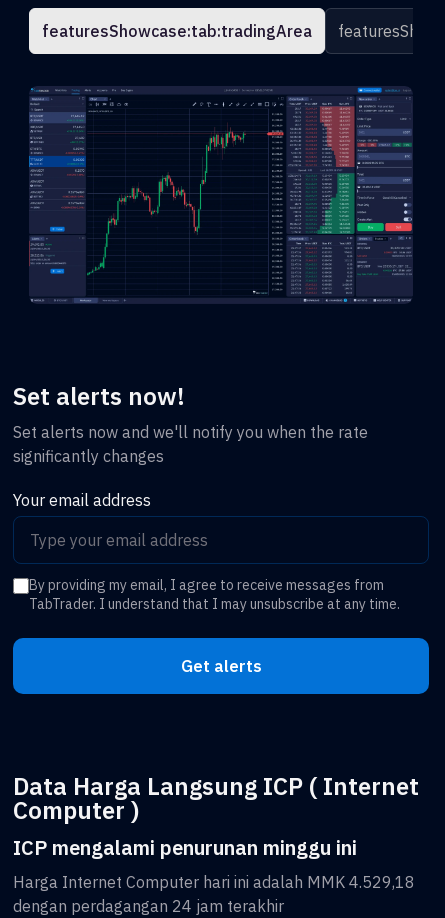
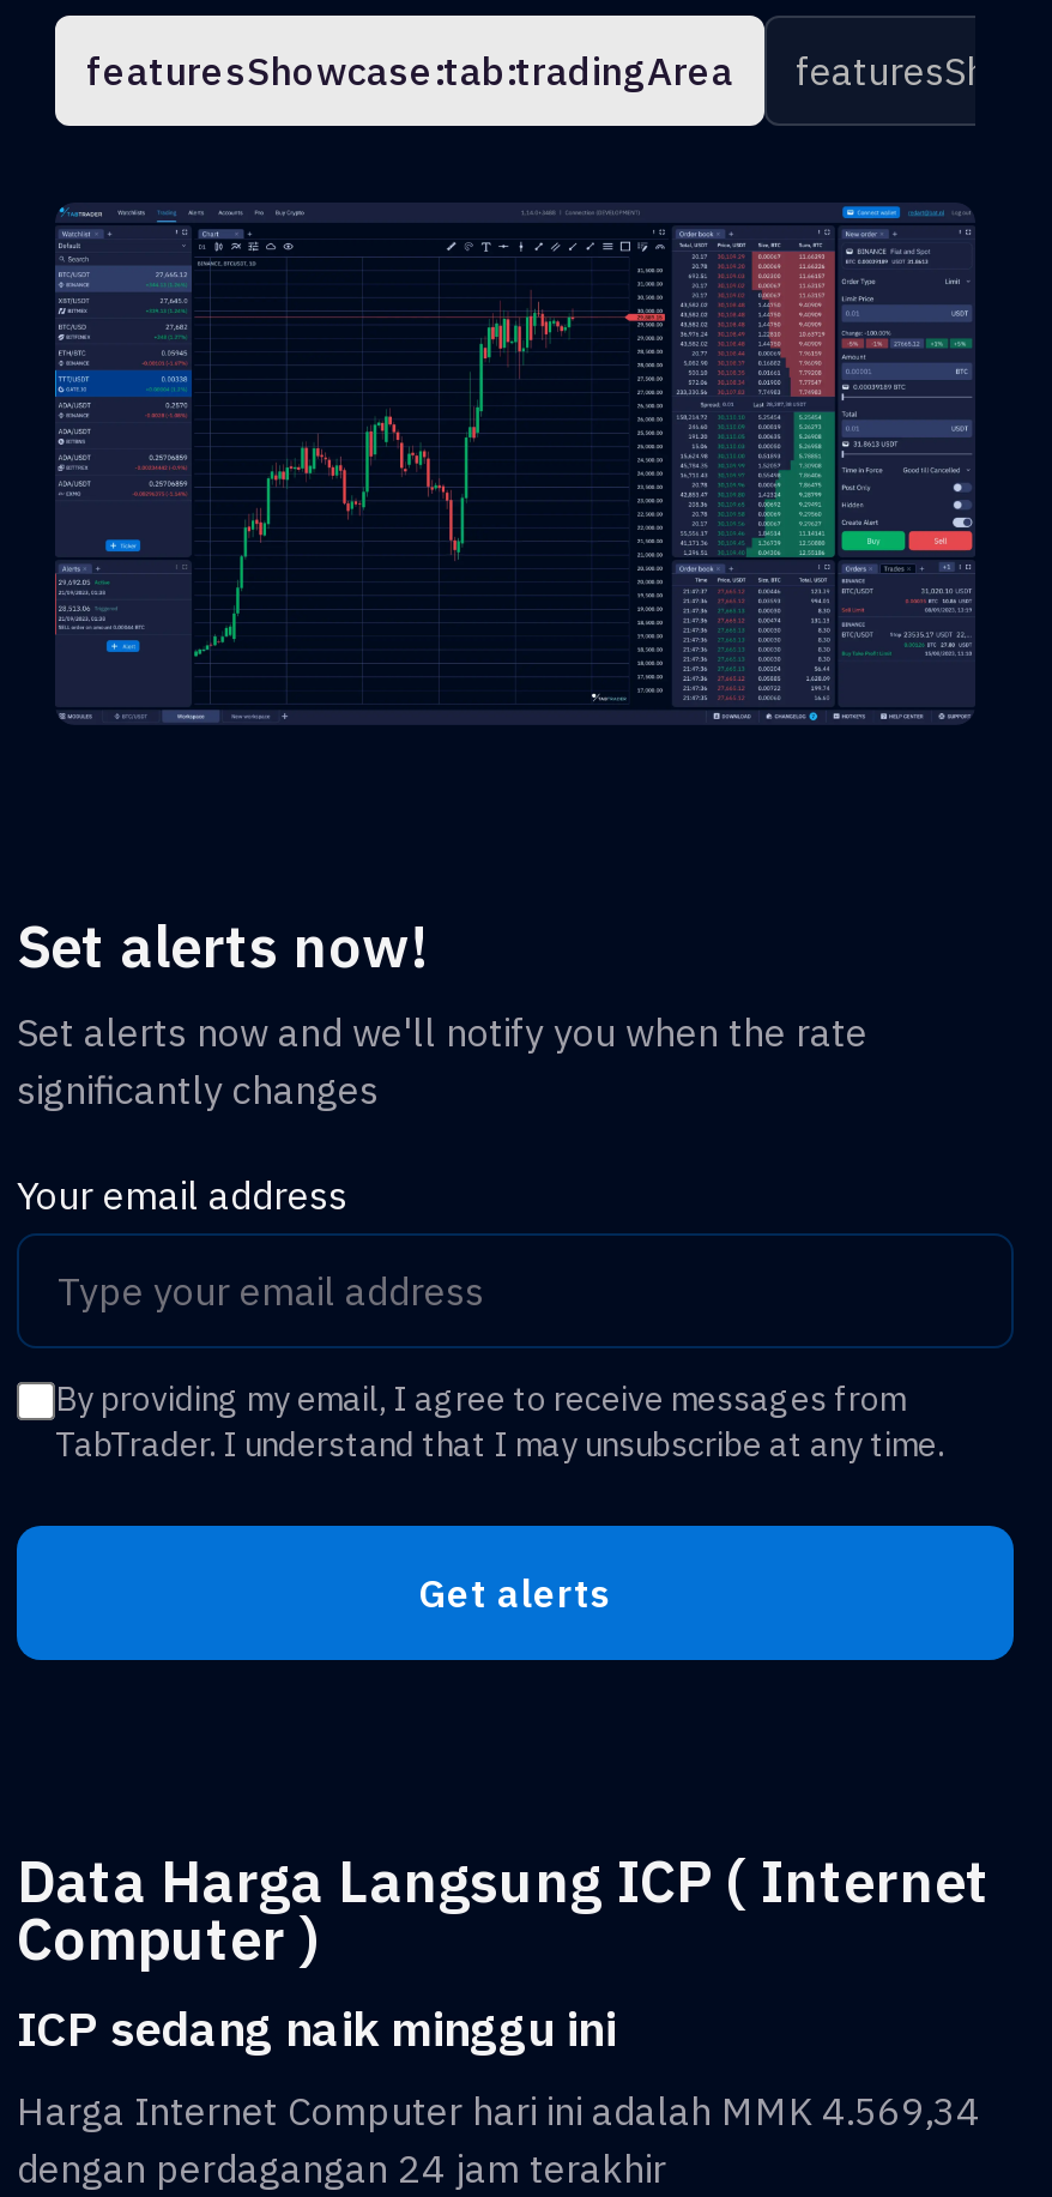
- ICP mengalami penurunan minggu ini
+ ICP sedang naik minggu ini

- Harga Internet Computer hari ini adalah MMK 4.529,18
+ Harga Internet Computer hari ini adalah MMK 4.569,34
